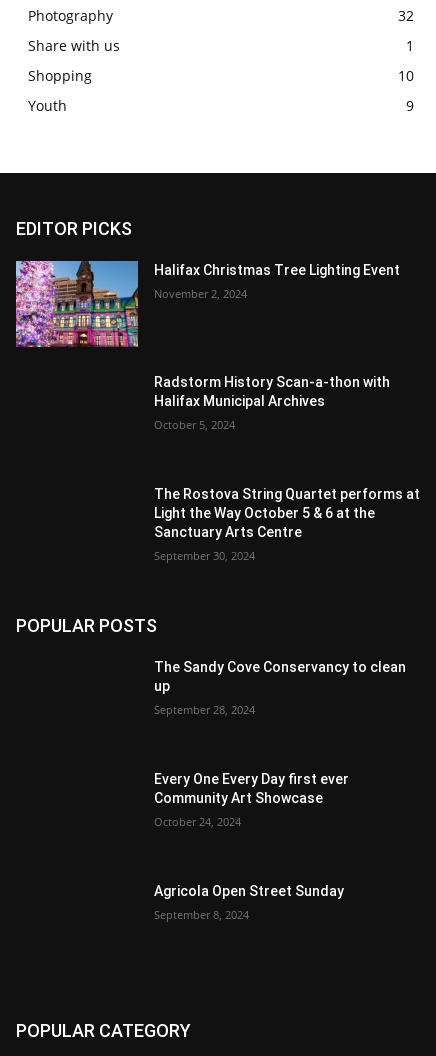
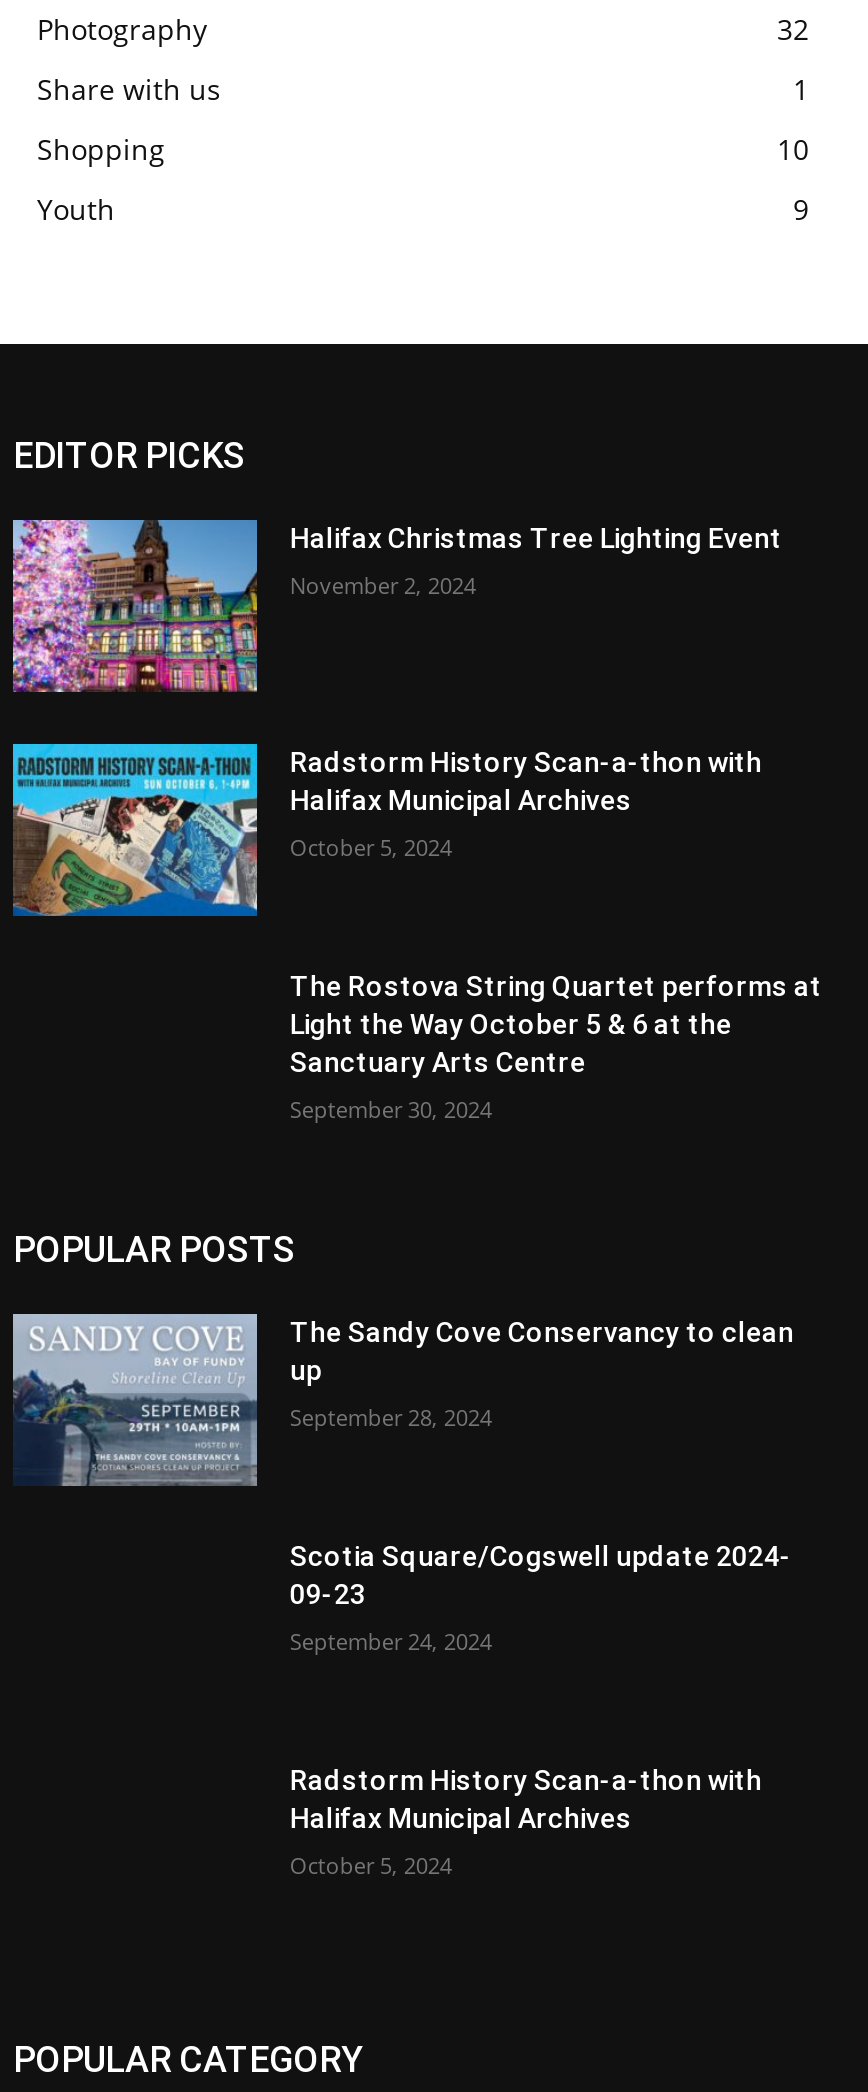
+ [image]

+ [image]

- Every One Every Day first ever
- Community Art Showcase
+ Scotia Square/Cogswell update 2024-
+ 09-23

- October 24, 2024
+ September 24, 2024

- Agricola Open Street Sunday
+ Radstorm History Scan-a-thon with
+ Halifax Municipal Archives

- September 8, 2024
+ October 5, 2024
